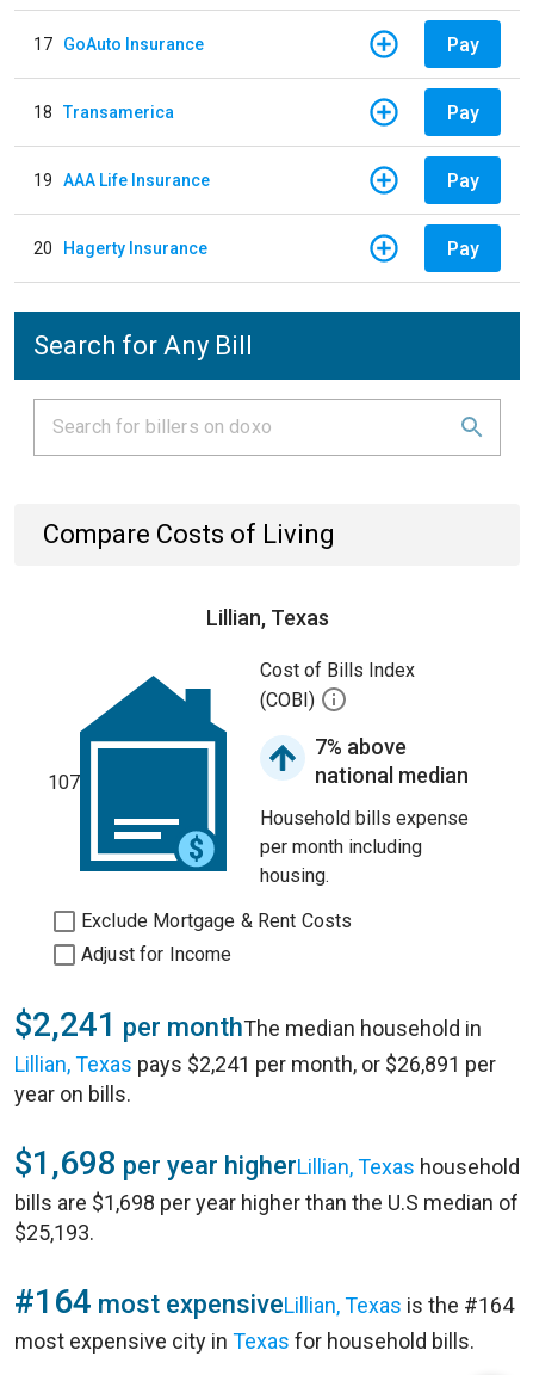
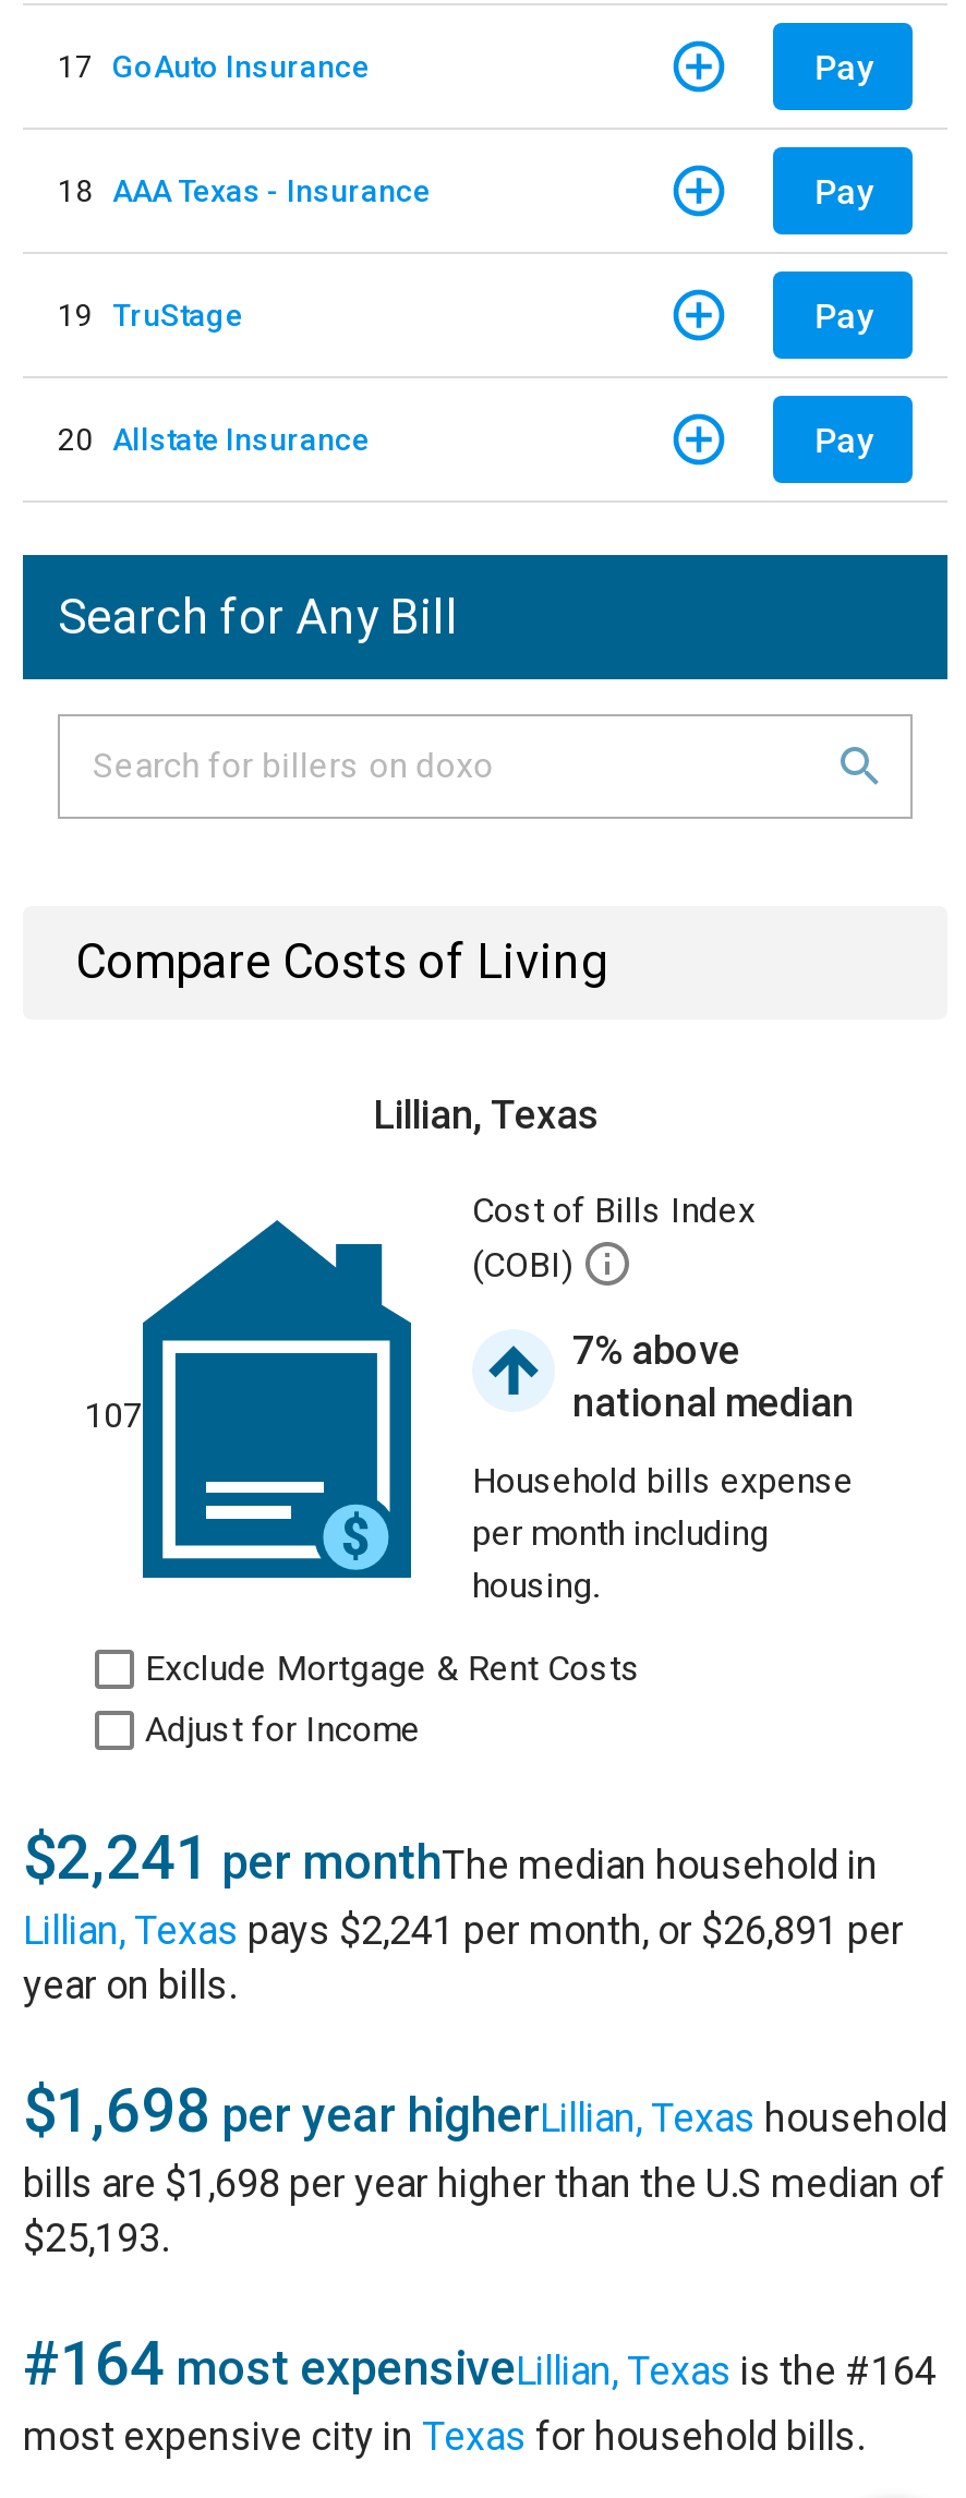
- 18 Transamerica
+ 18 AAA Texas - Insurance

- 19 AAA Life Insurance
+ 19 TruStage

- 20 Hagerty Insurance
+ 20 Allstate Insurance
